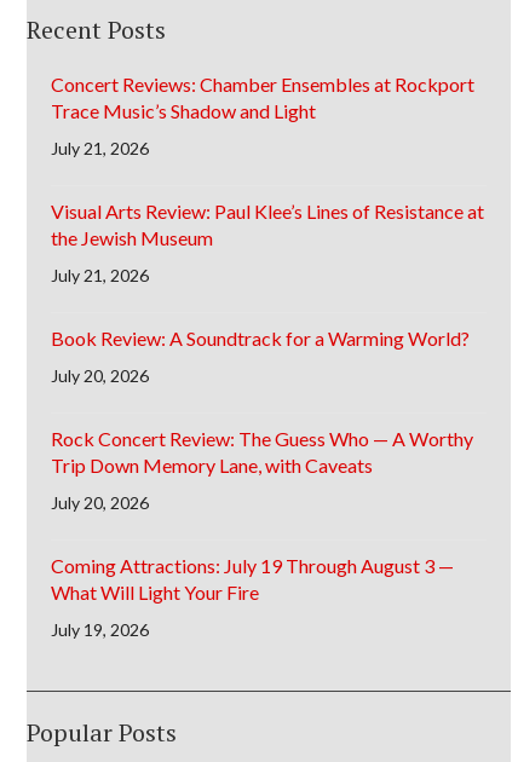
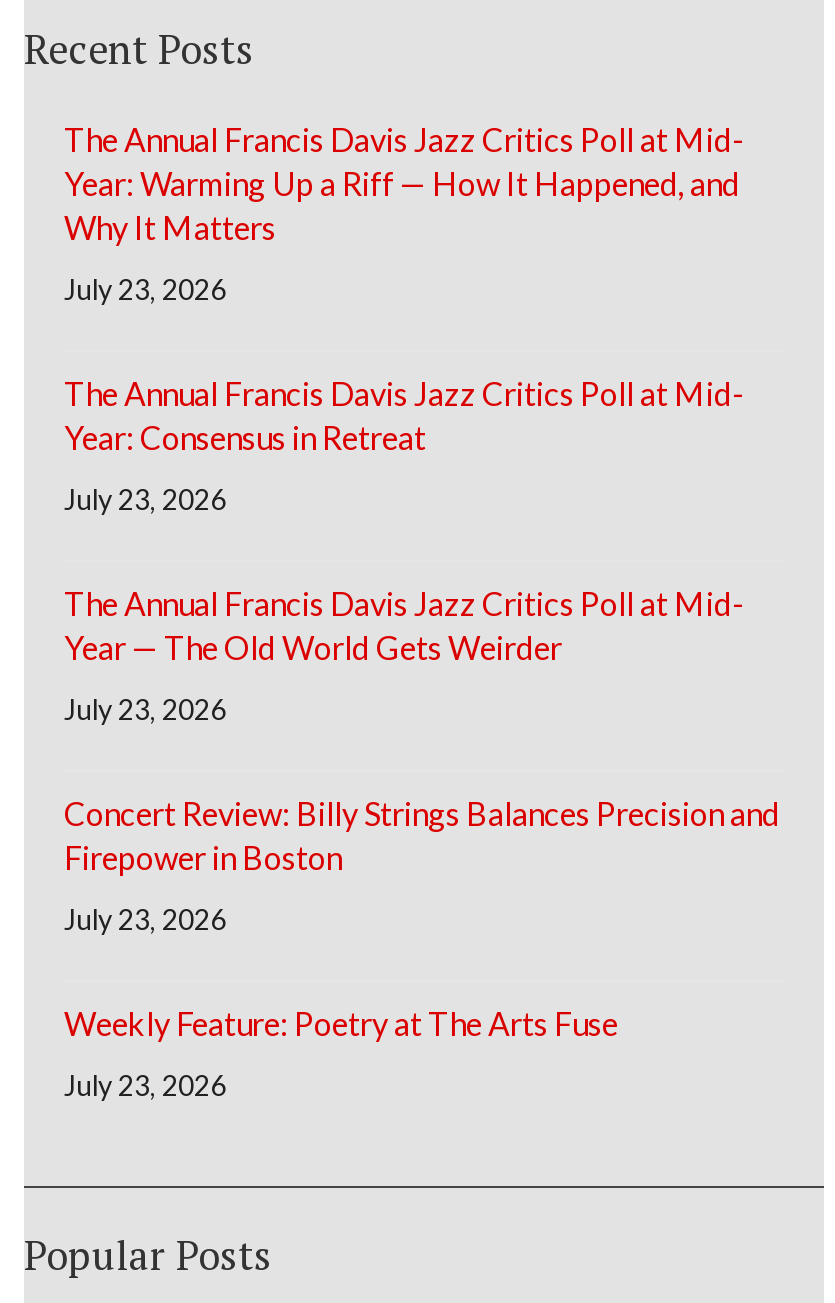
- Concert Reviews: Chamber Ensembles at Rockport
- Trace Music’s Shadow and Light
+ The Annual Francis Davis Jazz Critics Poll at Mid-
+ Year: Warming Up a Riff — How It Happened, and
+ Why It Matters

- July 21, 2026
+ July 23, 2026

- Visual Arts Review: Paul Klee’s Lines of Resistance at
- the Jewish Museum
+ The Annual Francis Davis Jazz Critics Poll at Mid-
+ Year: Consensus in Retreat

- July 21, 2026
+ July 23, 2026

- Book Review: A Soundtrack for a Warming World?
+ The Annual Francis Davis Jazz Critics Poll at Mid-
+ Year — The Old World Gets Weirder

- July 20, 2026
+ July 23, 2026

- Rock Concert Review: The Guess Who — A Worthy
- Trip Down Memory Lane, with Caveats
+ Concert Review: Billy Strings Balances Precision and
+ Firepower in Boston

- July 20, 2026
+ July 23, 2026

- Coming Attractions: July 19 Through August 3 —
- What Will Light Your Fire
+ Weekly Feature: Poetry at The Arts Fuse

- July 19, 2026
+ July 23, 2026
